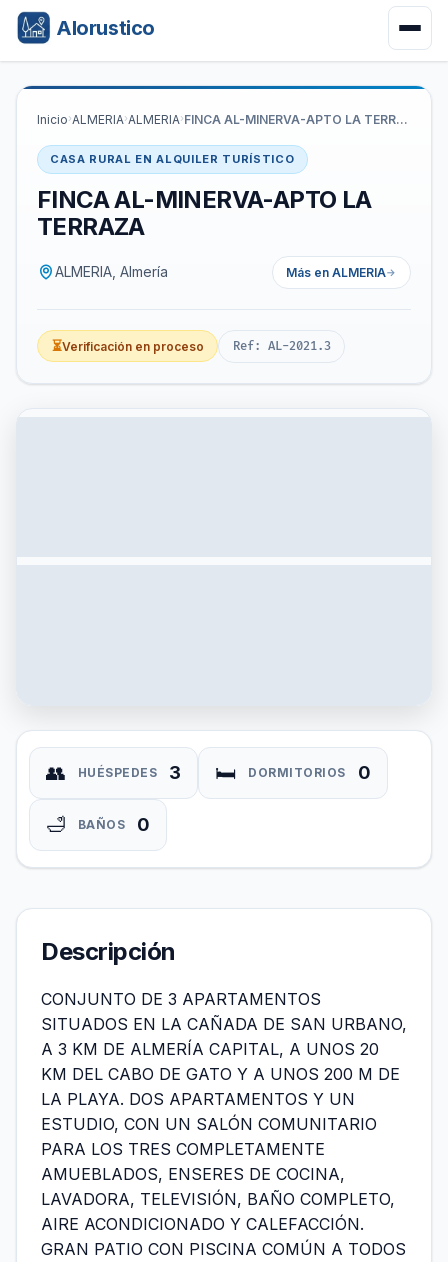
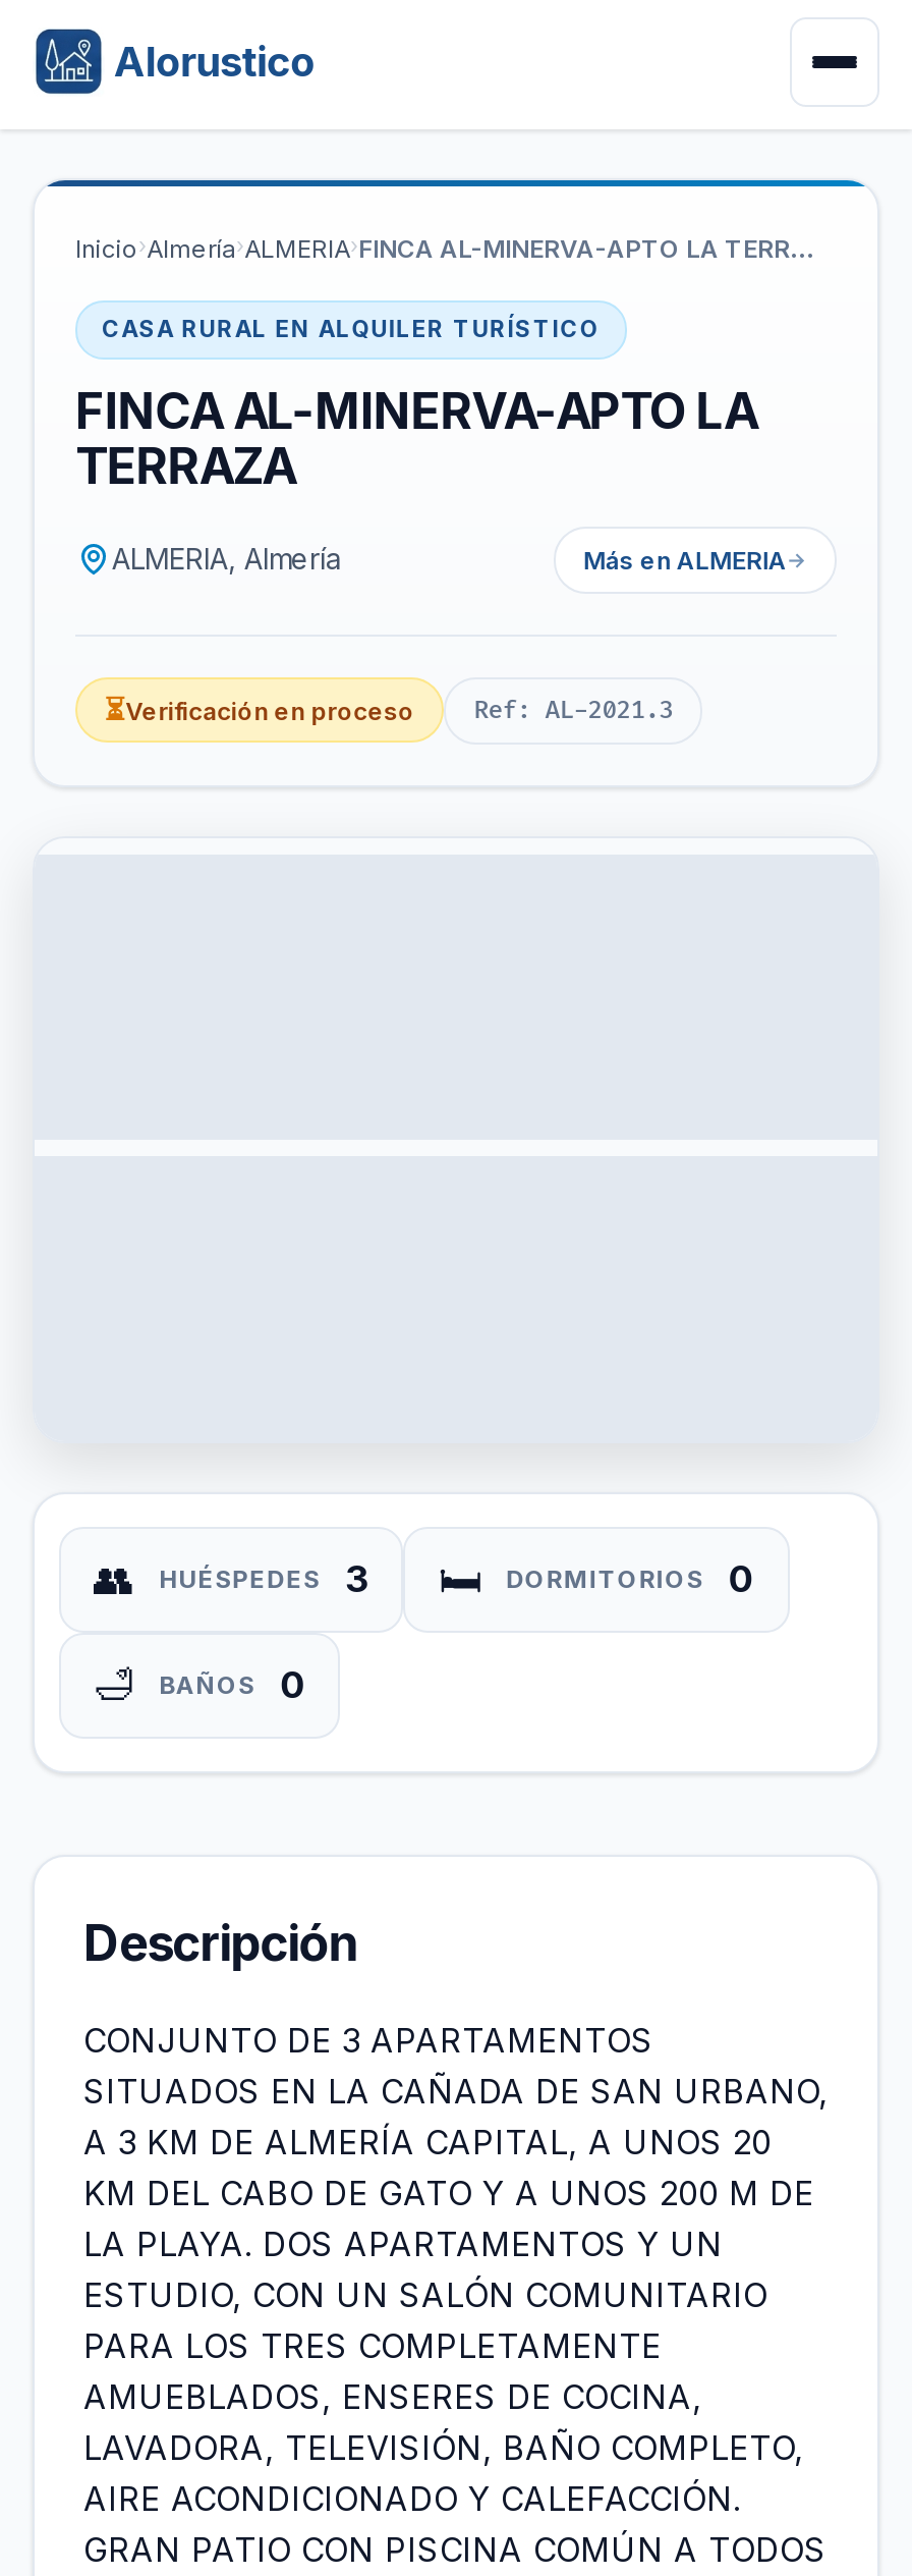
- Inicio › ALMERIA › ALMERIA ›
+ Inicio › Almería › ALMERIA ›
